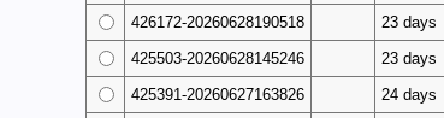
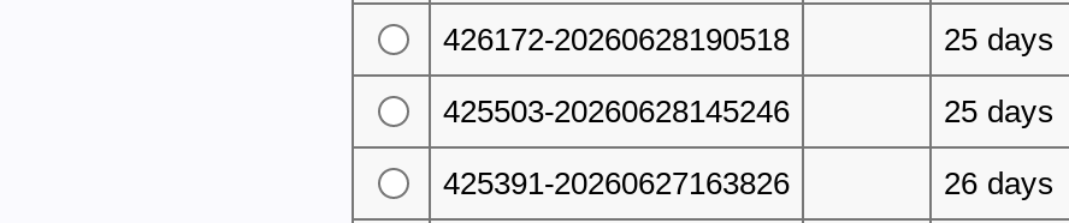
- 23 days
+ 25 days

- 23 days
+ 25 days

- 24 days
+ 26 days
